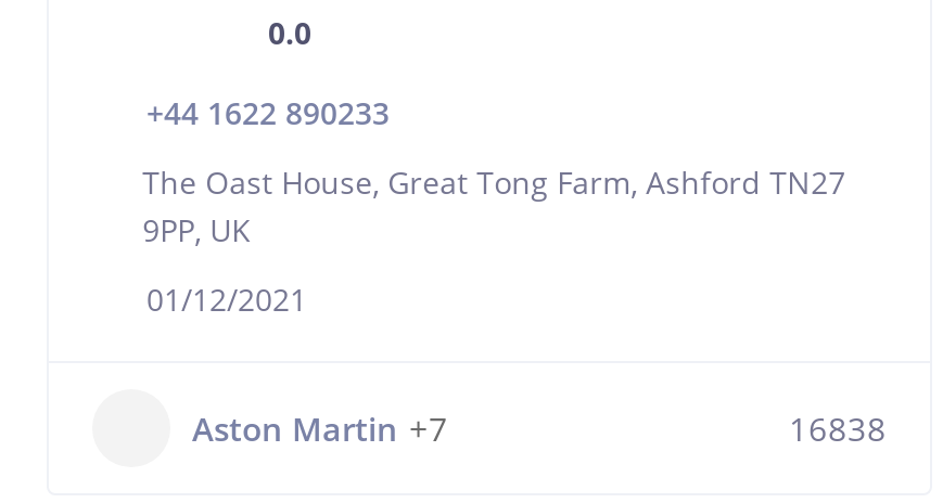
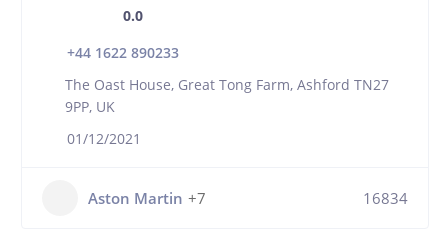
- 16838
+ 16834
